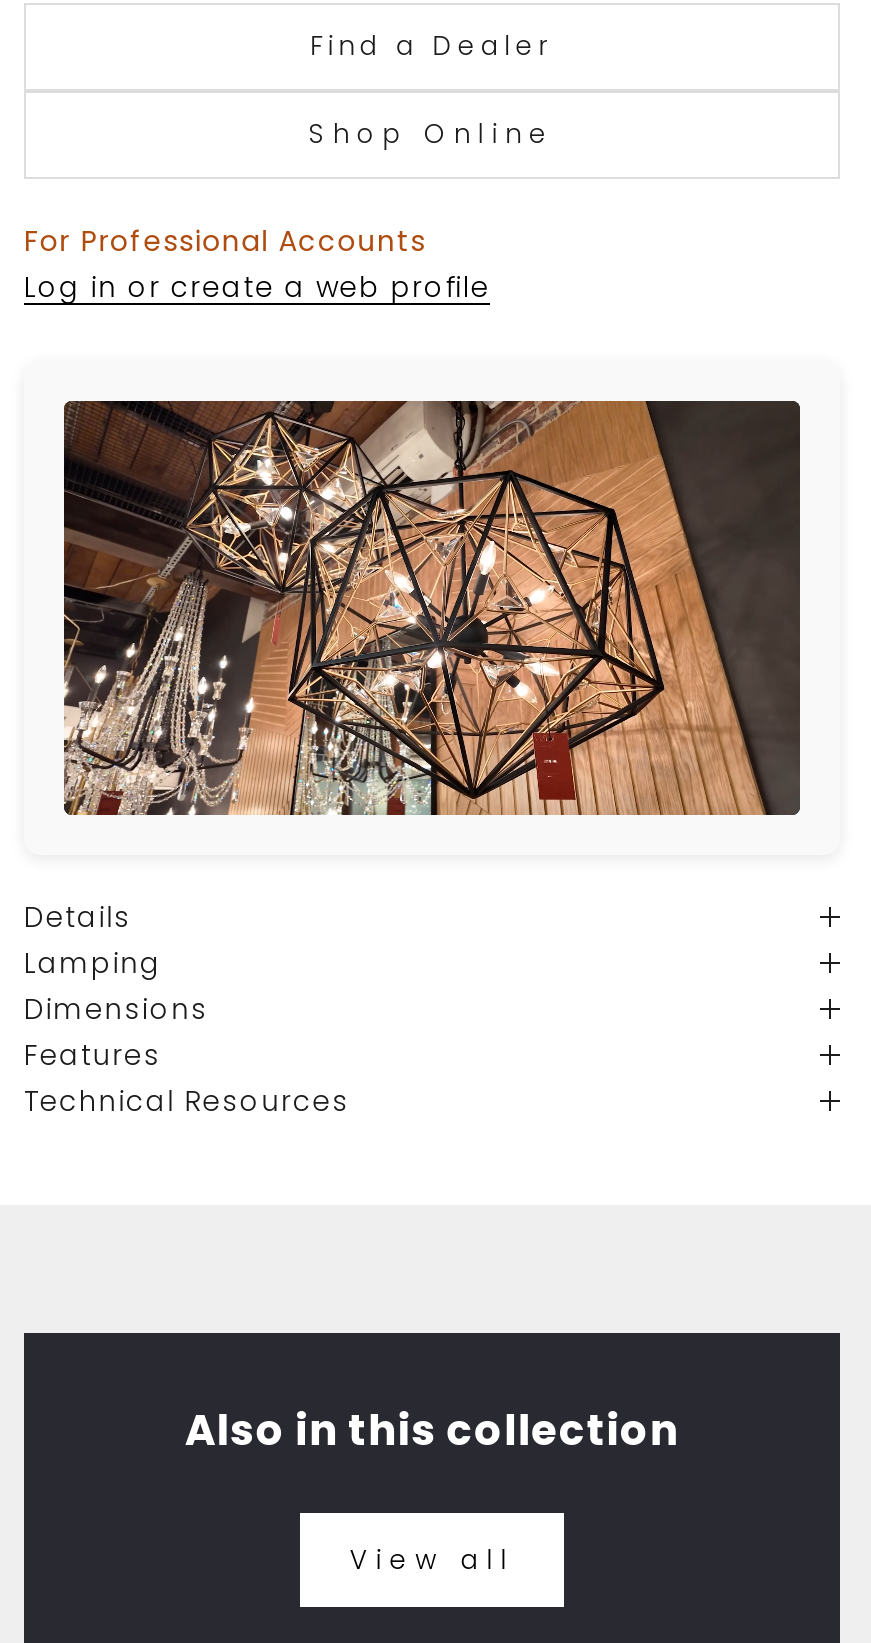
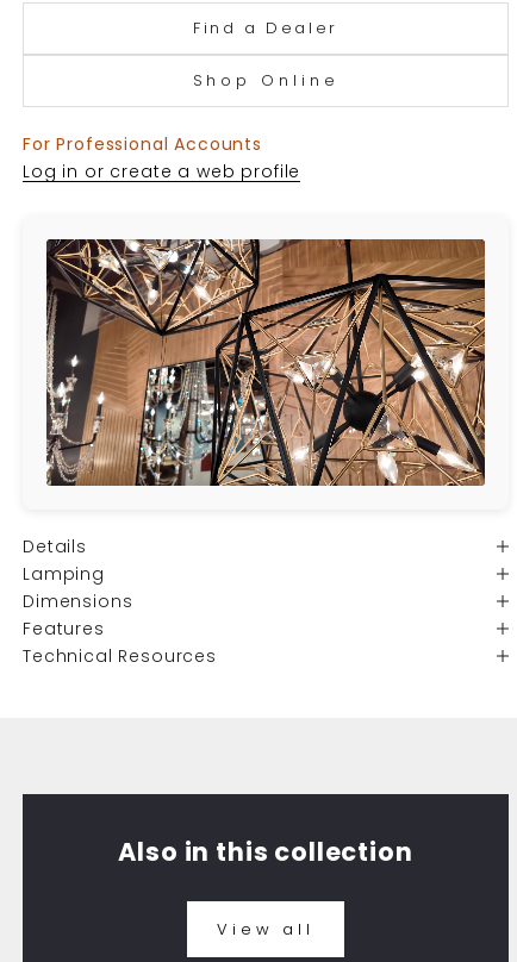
- [image]
+ [image]
